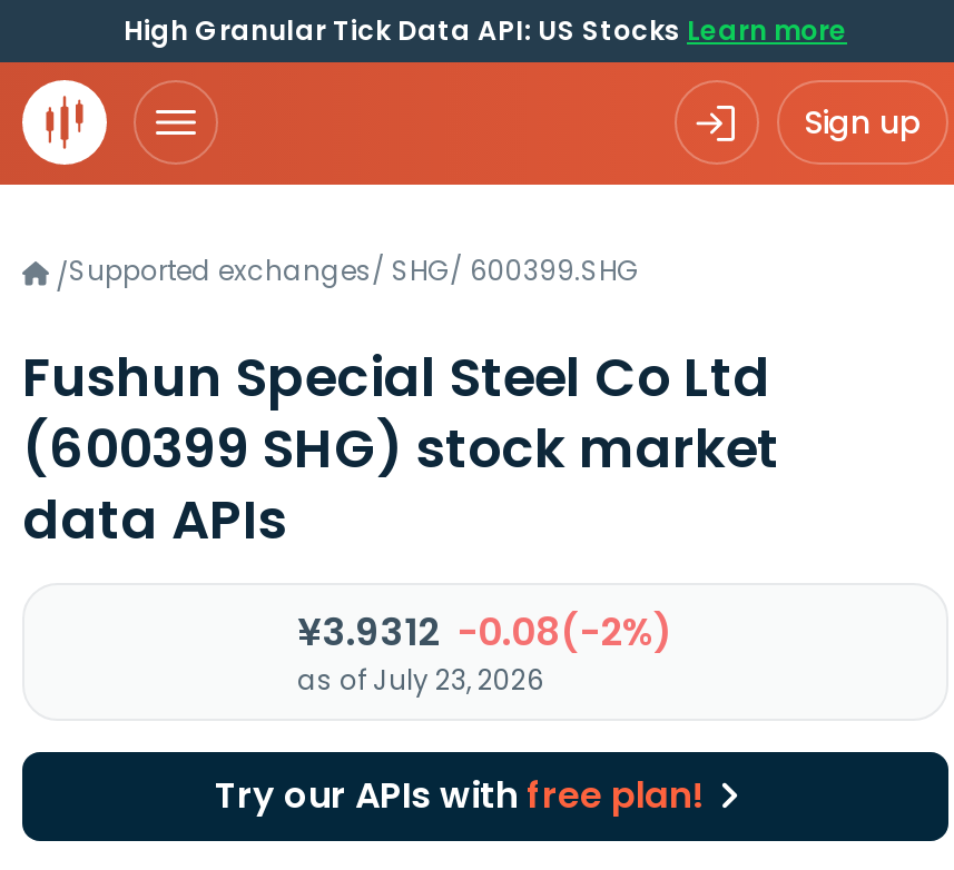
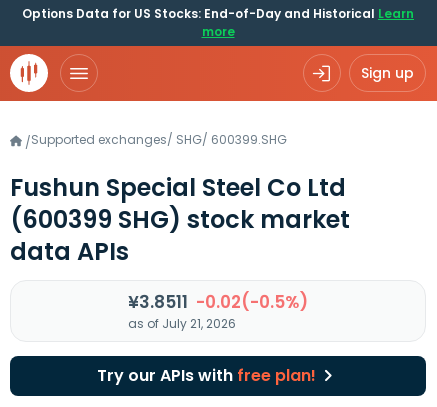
- High Granular Tick Data API: US Stocks Learn more
+ Options Data for US Stocks: End-of-Day and Historical Learn
+ more

- ¥3.9312 -0.08(-2%)
+ ¥3.8511 -0.02(-0.5%)

- as of July 23, 2026
+ as of July 21, 2026
